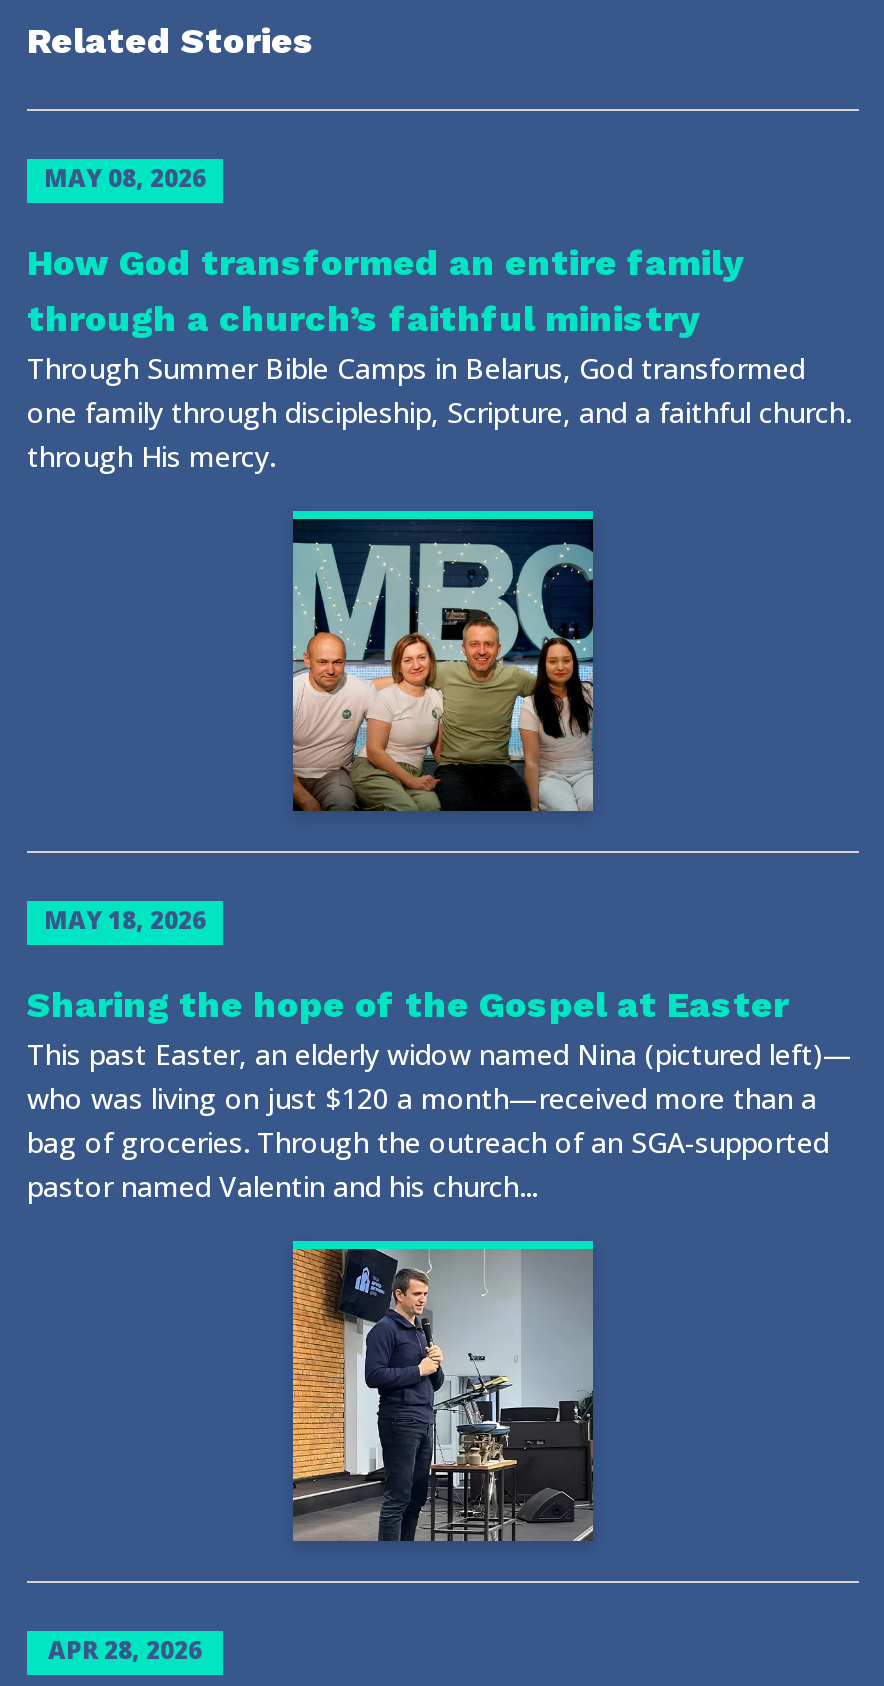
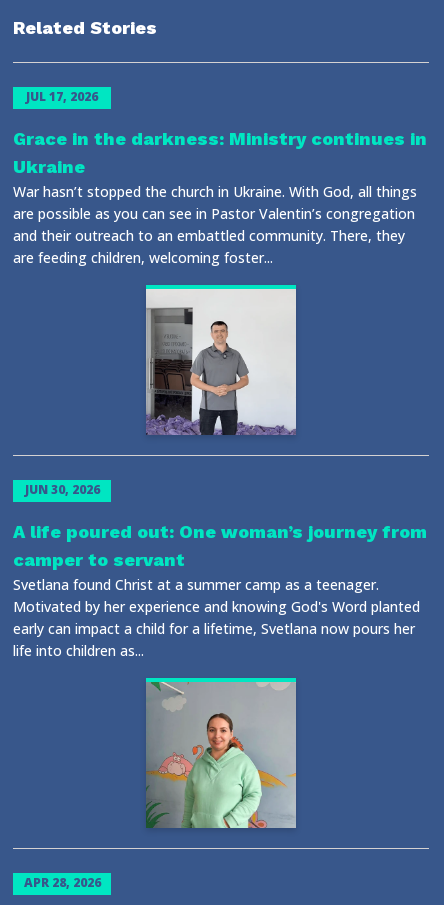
- MAY 08, 2026
+ JUL 17, 2026

- How God transformed an entire family
- through a church’s faithful ministry
- Through Summer Bible Camps in Belarus, God transformed
- one family through discipleship, Scripture, and a faithful church.
- through His mercy.
+ Grace in the darkness: Ministry continues in
+ Ukraine
+ War hasn’t stopped the church in Ukraine. With God, all things
+ are possible as you can see in Pastor Valentin’s congregation
+ and their outreach to an embattled community. There, they
+ are feeding children, welcoming foster...

- [image]
+ [image]

- MAY 18, 2026
+ JUN 30, 2026

- Sharing the hope of the Gospel at Easter
- This past Easter, an elderly widow named Nina (pictured left)—
- who was living on just $120 a month—received more than a
- bag of groceries. Through the outreach of an SGA-supported
- pastor named Valentin and his church...
+ A life poured out: One woman’s journey from
+ camper to servant
+ Svetlana found Christ at a summer camp as a teenager.
+ Motivated by her experience and knowing God's Word planted
+ early can impact a child for a lifetime, Svetlana now pours her
+ life into children as...

- [image]
+ [image]
